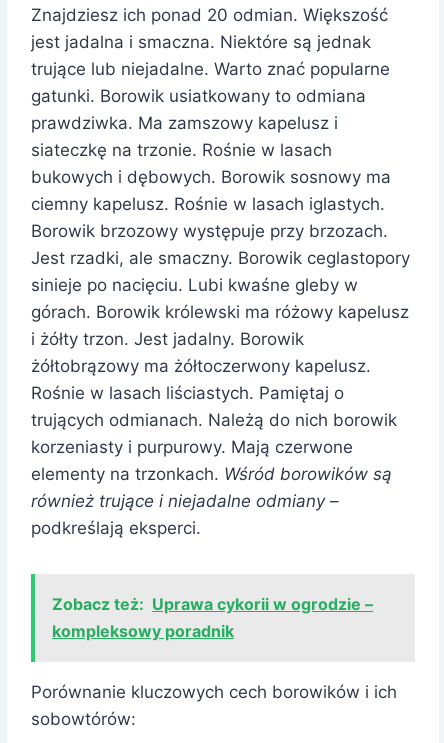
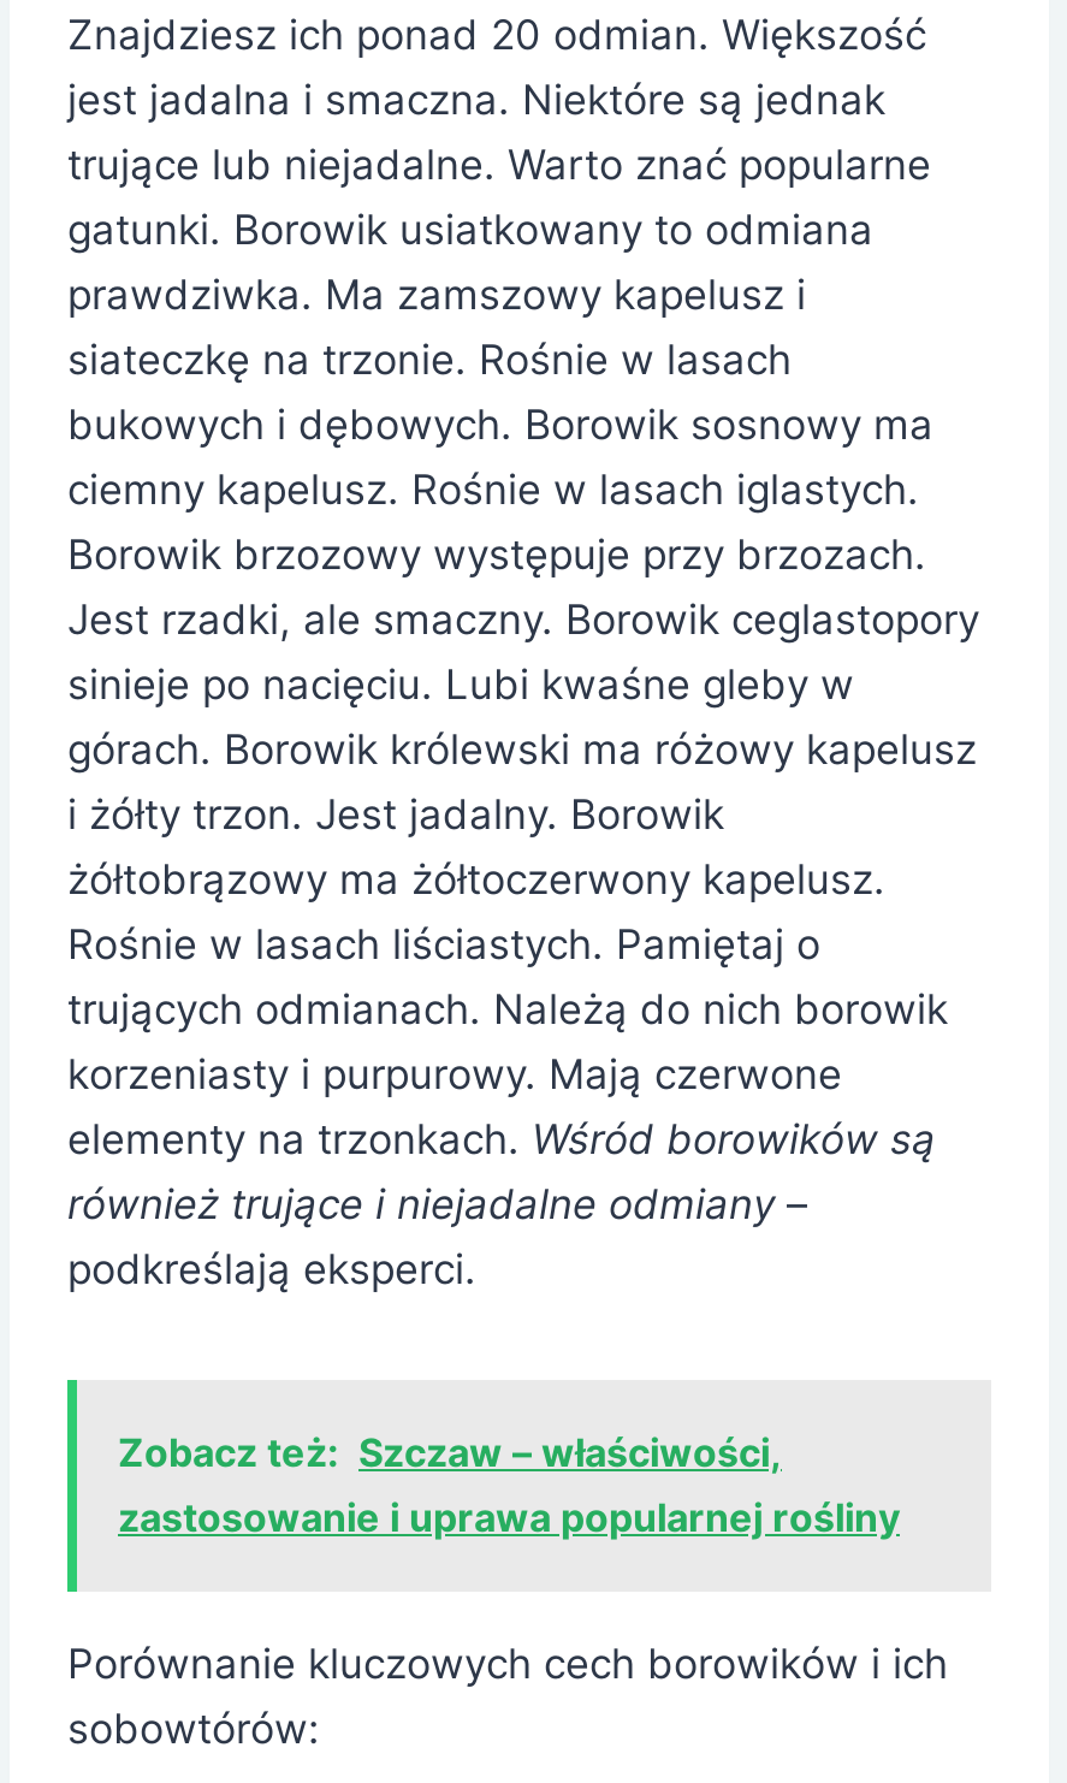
- Zobacz też: Uprawa cykorii w ogrodzie –
- kompleksowy poradnik
+ Zobacz też: Szczaw – właściwości,
+ zastosowanie i uprawa popularnej rośliny
